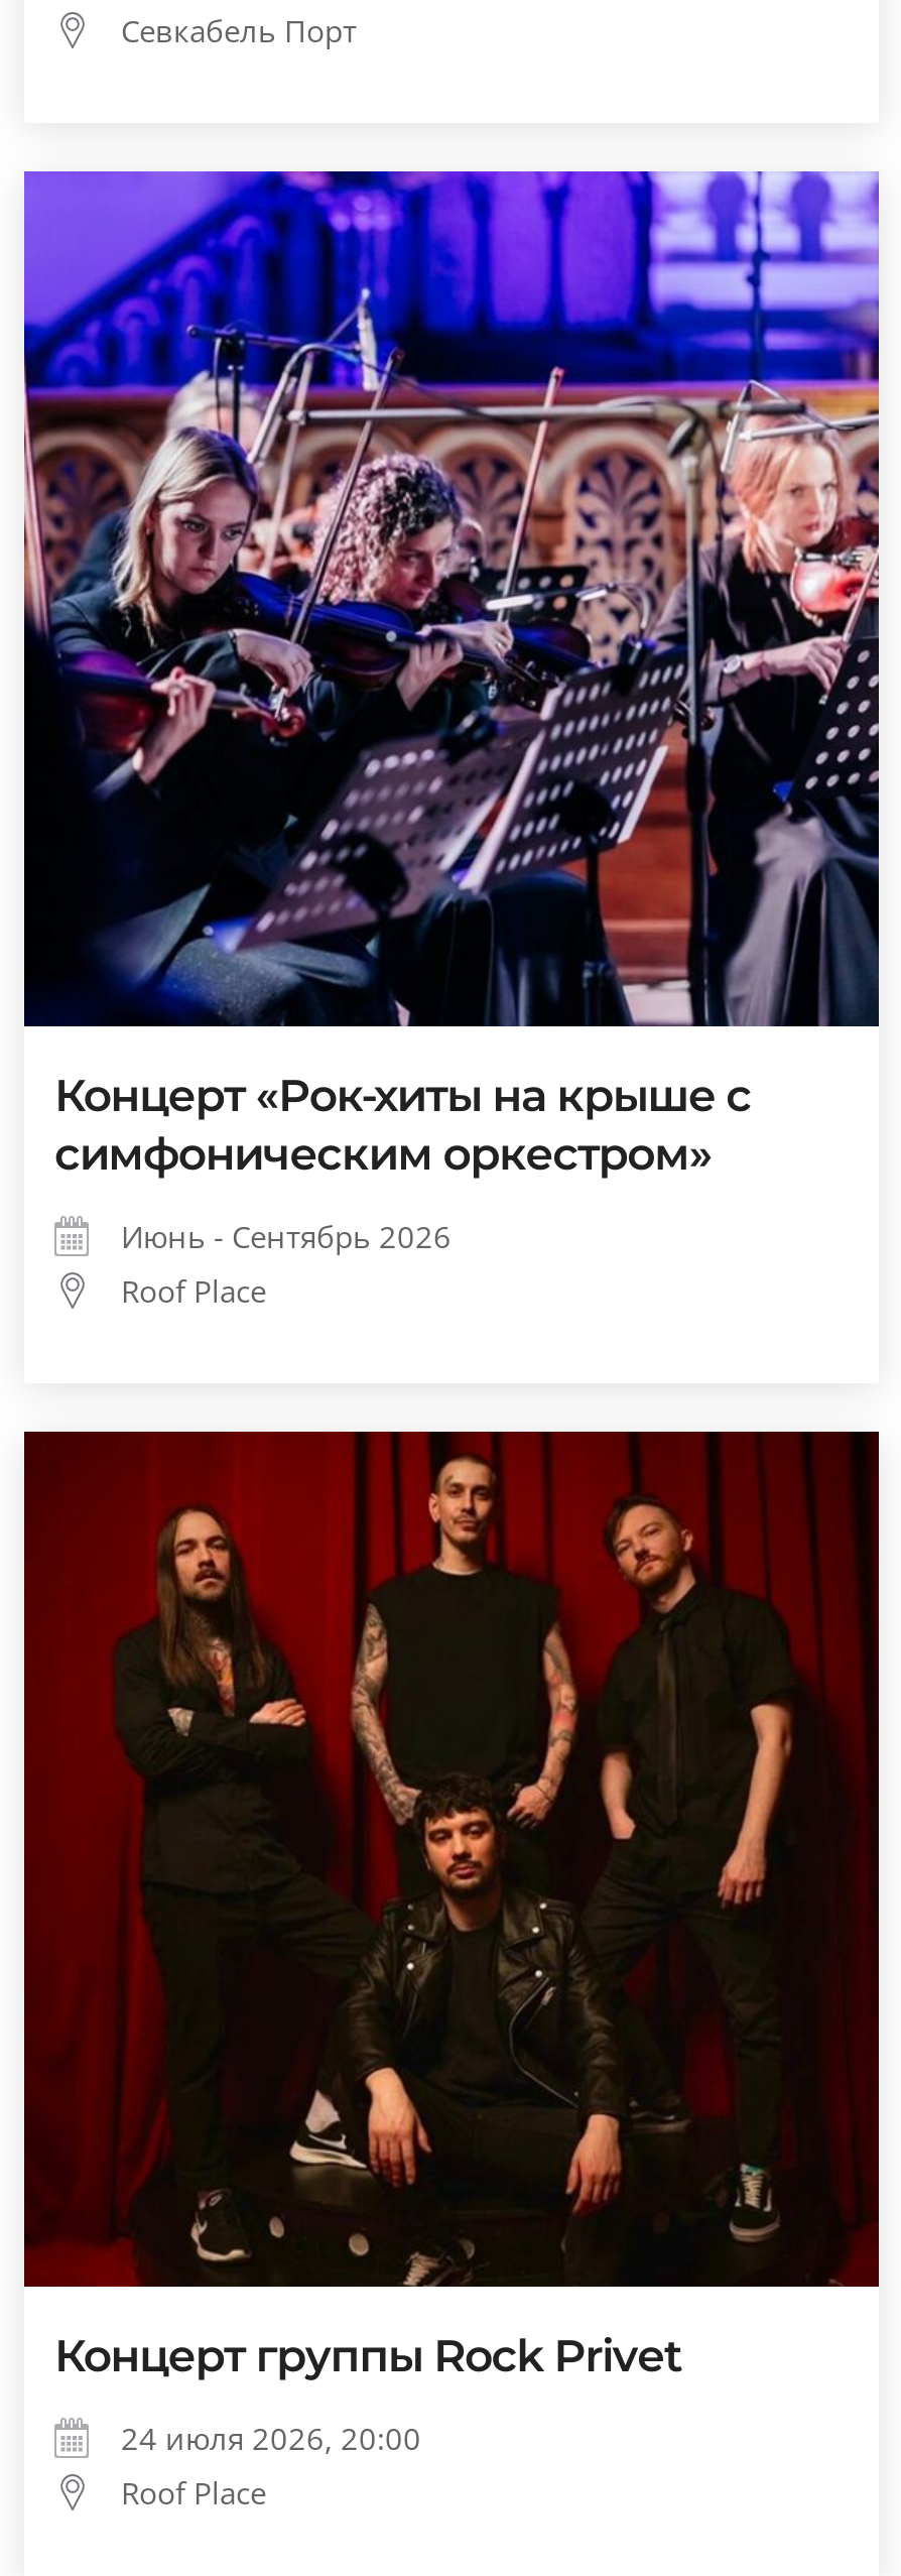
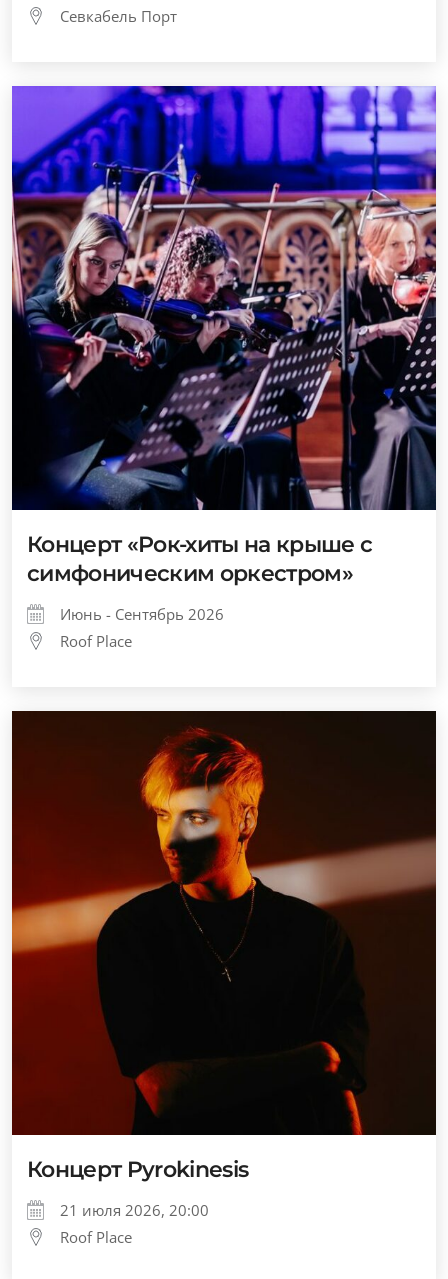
- [image]
- Концерт группы Rock Privet
+ [image]
+ Концерт Pyrokinesis

- 24 июля 2026, 20:00
+ 21 июля 2026, 20:00
